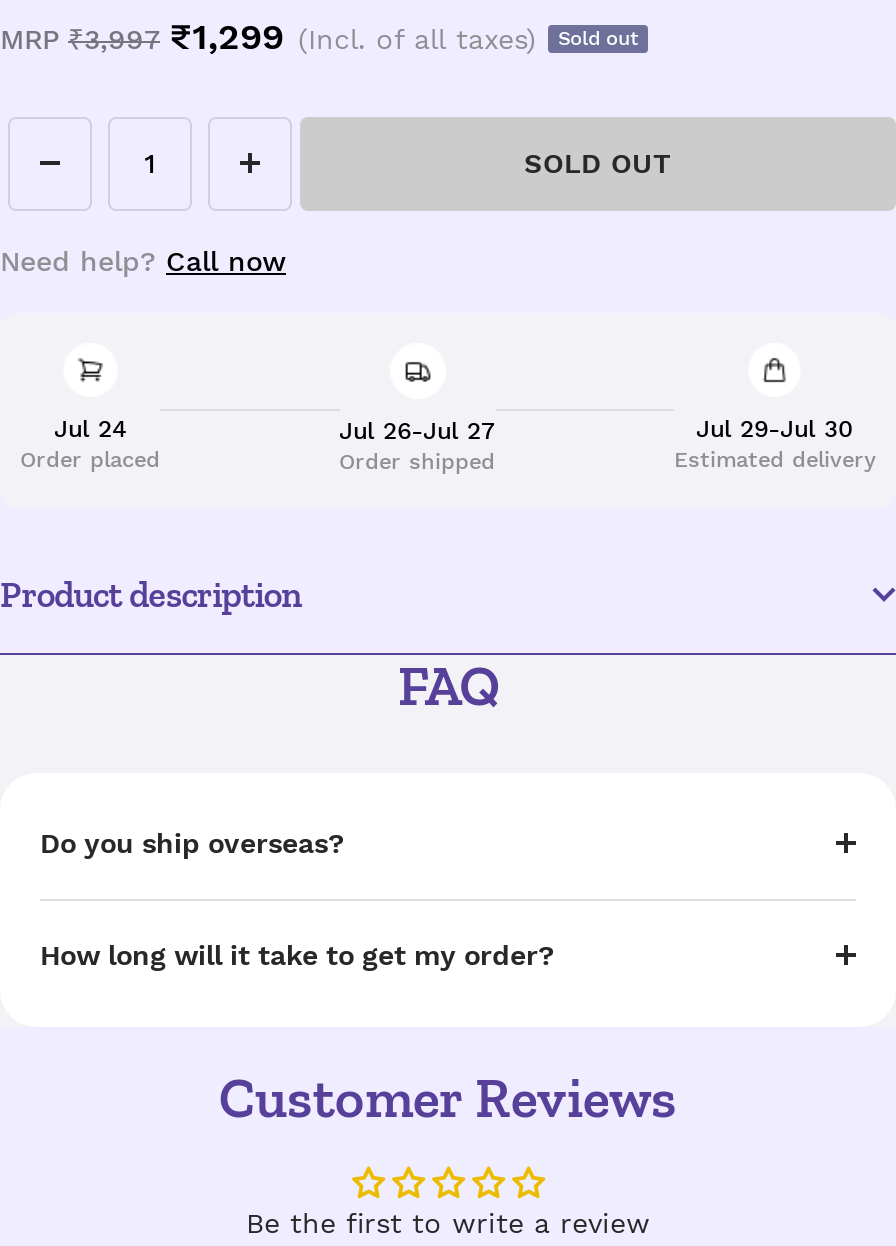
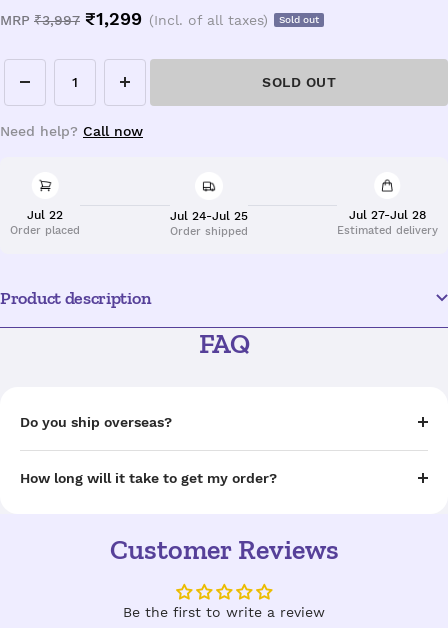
- Jul 24
+ Jul 22

- Jul 26-Jul 27
+ Jul 24-Jul 25

- Jul 29-Jul 30
+ Jul 27-Jul 28
